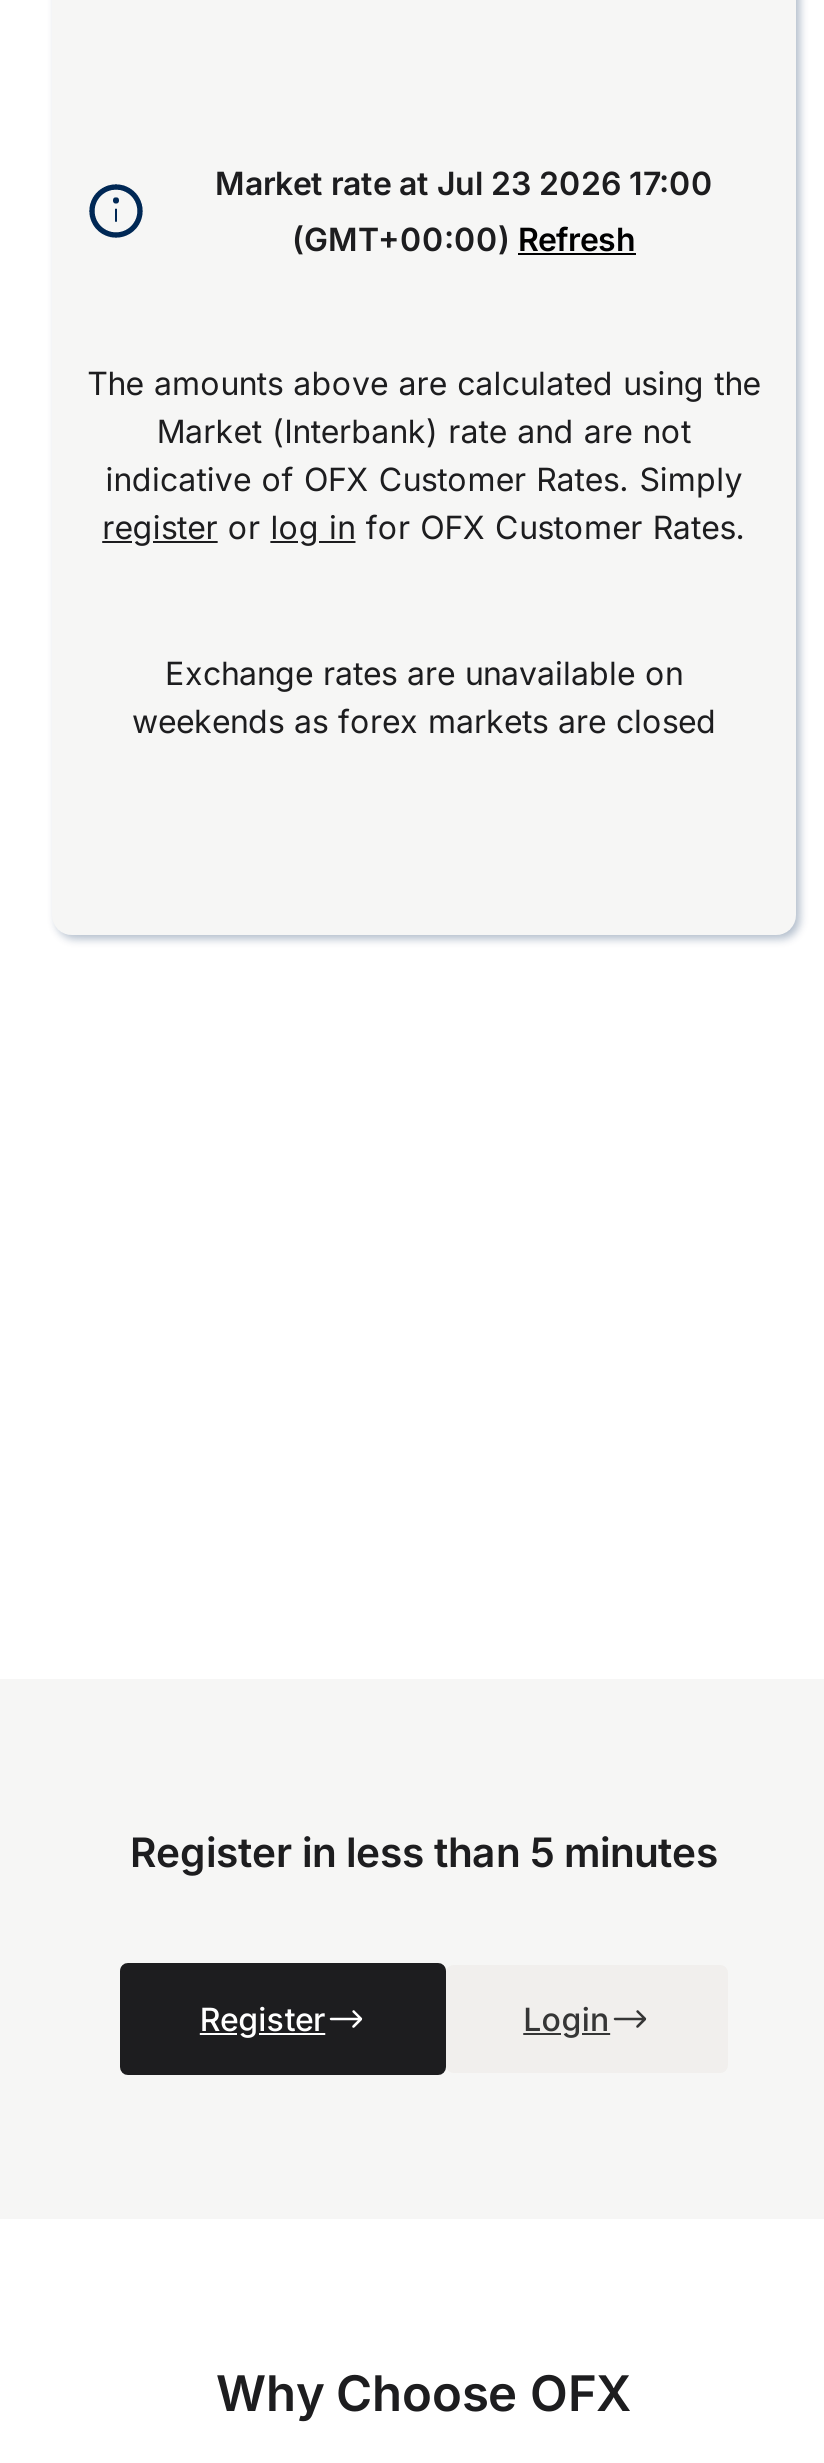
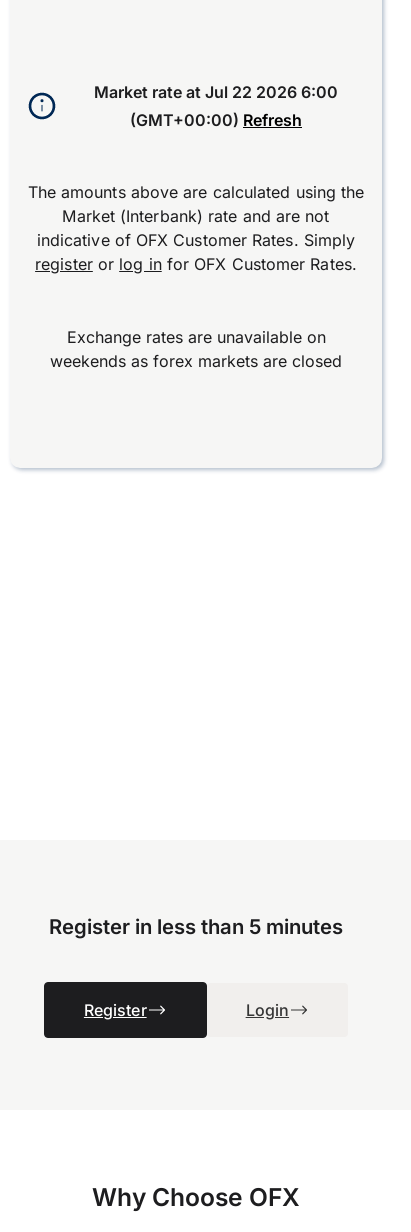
- Market rate at Jul 23 2026 17:00
+ Market rate at Jul 22 2026 6:00
